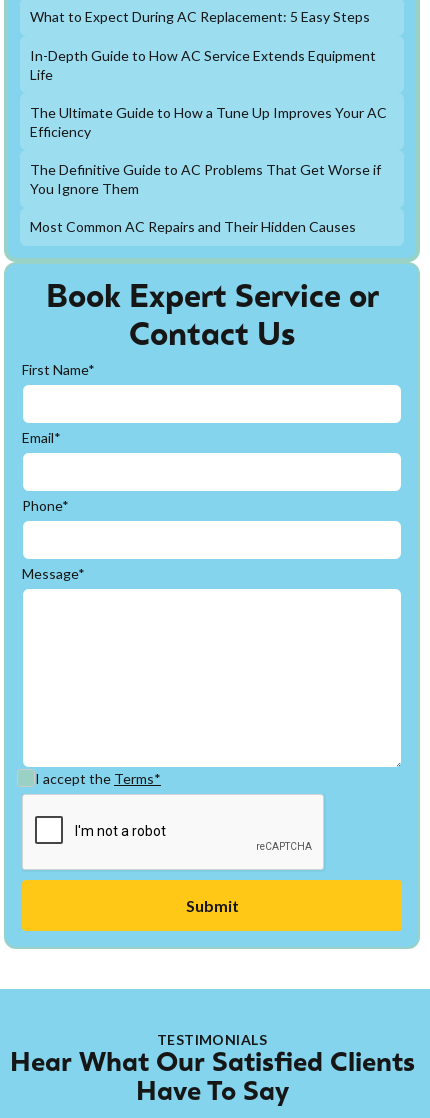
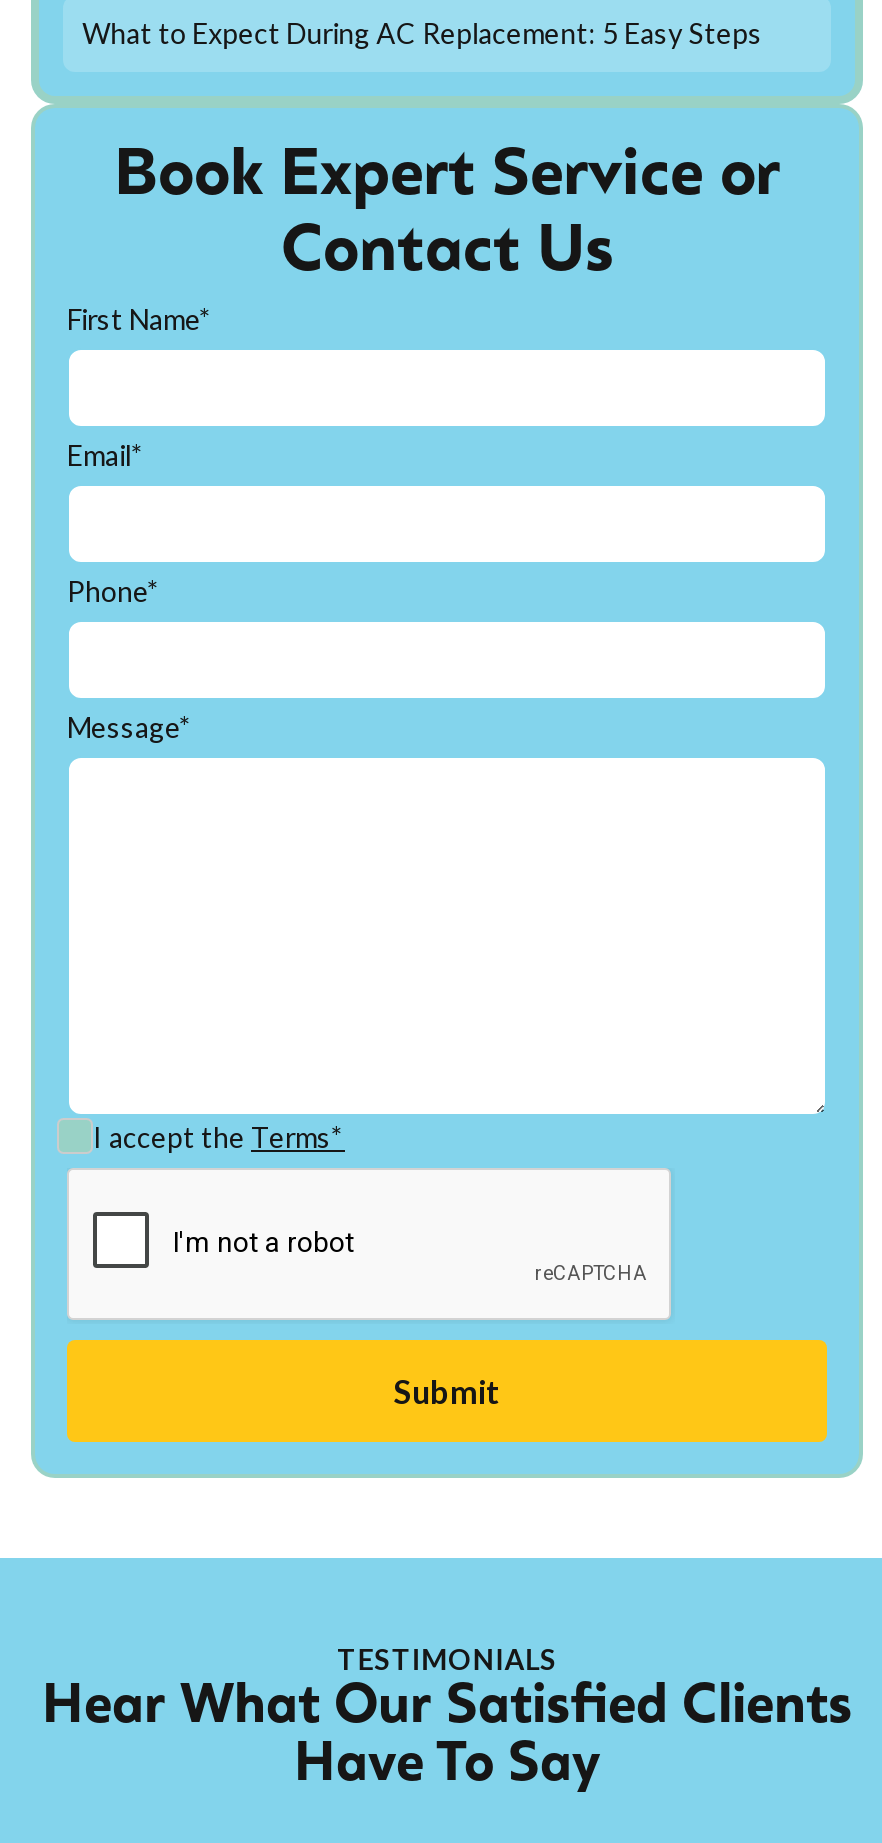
- In-Depth Guide to How AC Service Extends Equipment
- Life
- The Ultimate Guide to How a Tune Up Improves Your AC
- Efficiency
- The Definitive Guide to AC Problems That Get Worse if
- You Ignore Them
- Most Common AC Repairs and Their Hidden Causes
